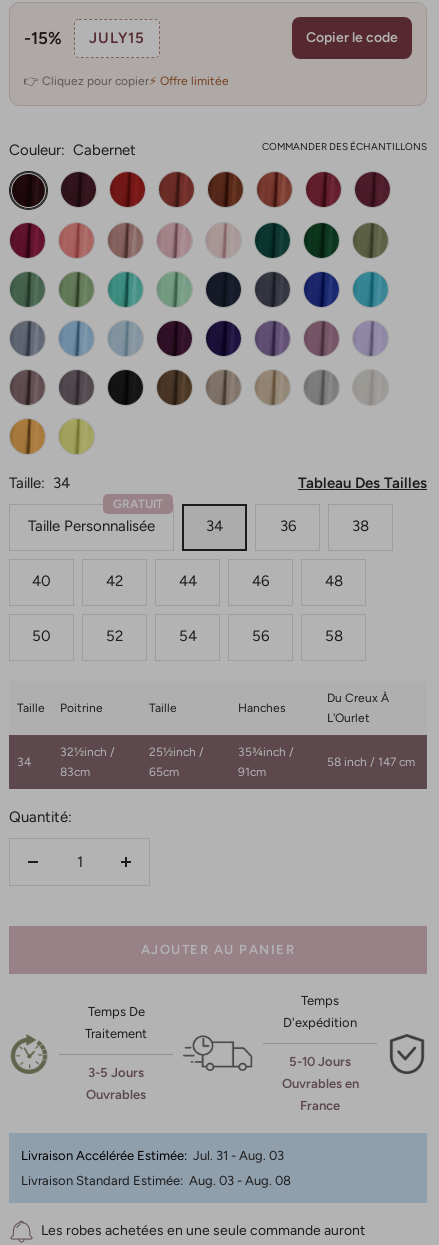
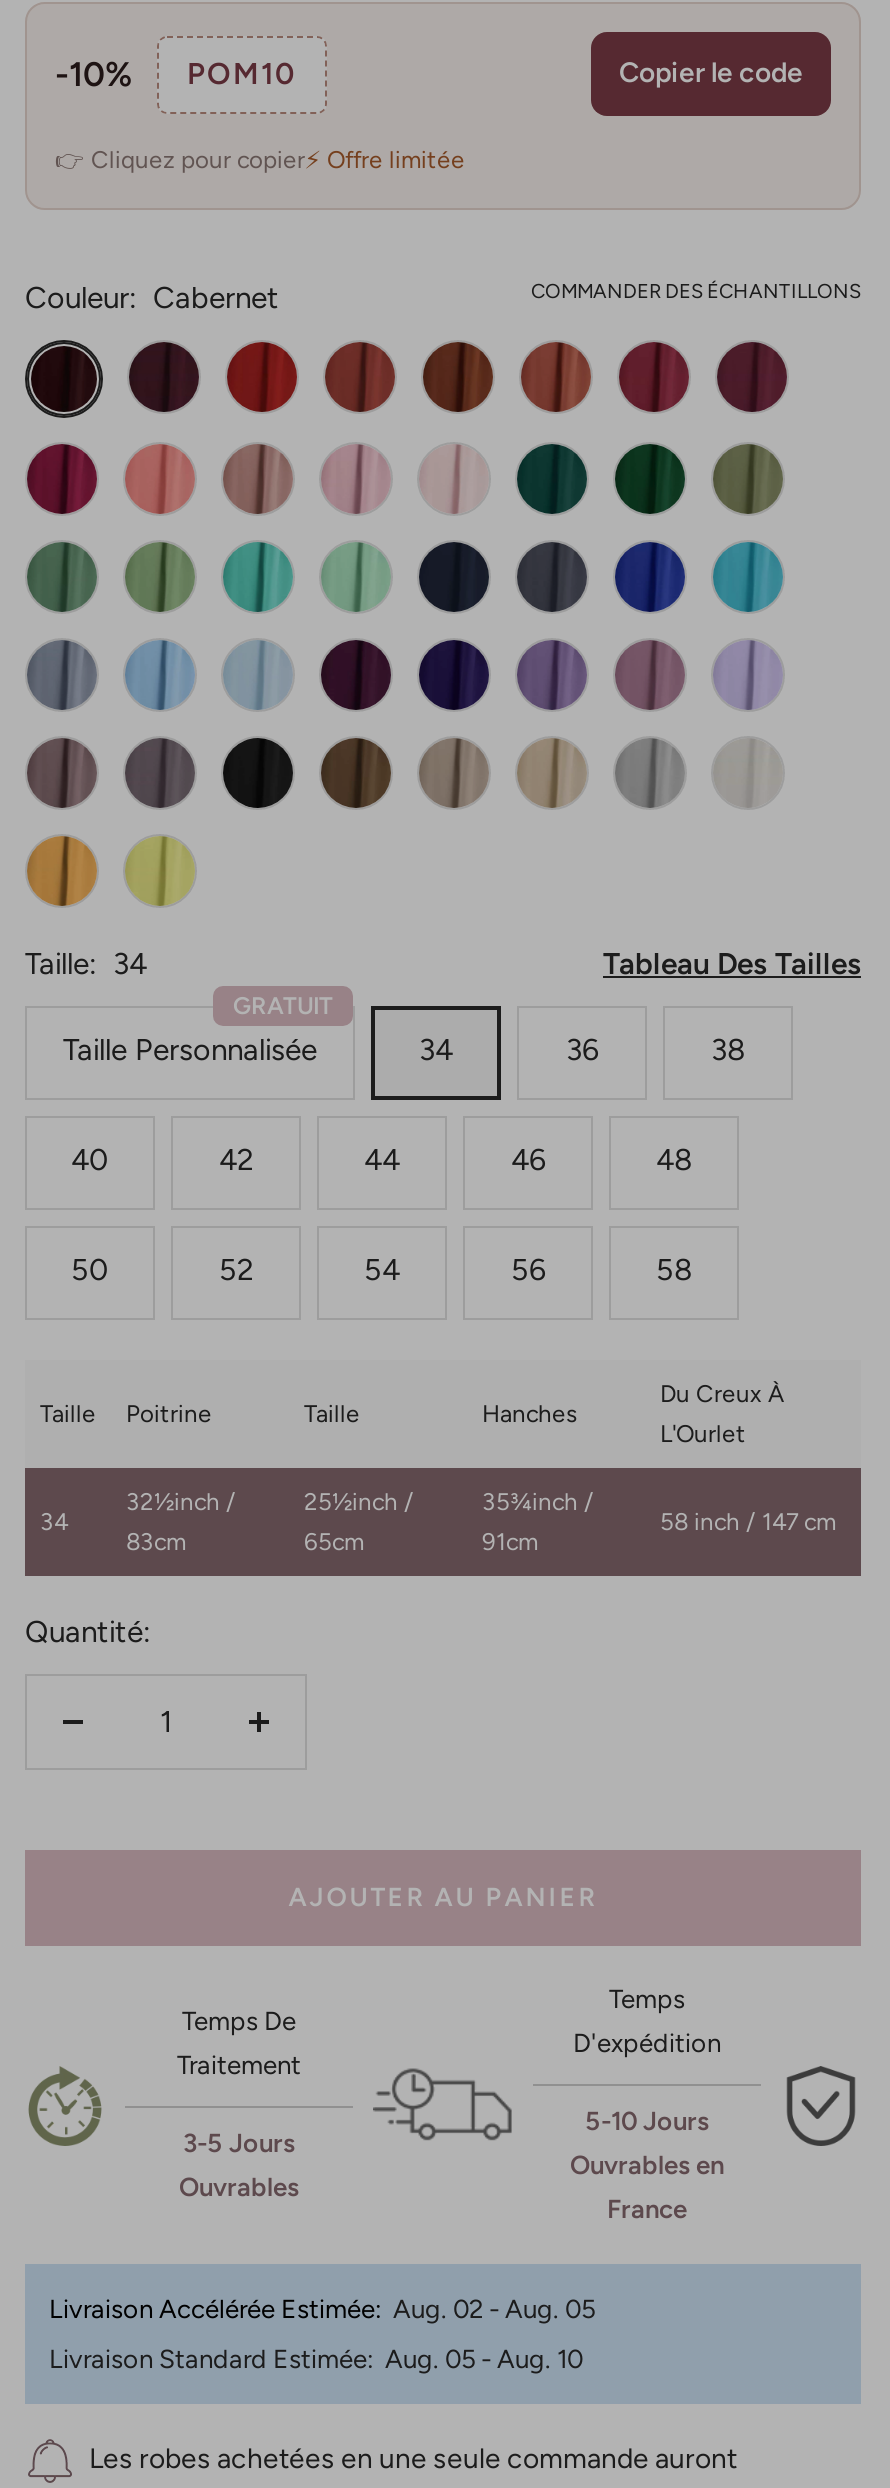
- -15%
- JULY15
+ -10%
+ POM10

- Livraison Accélérée Estimée: Jul. 31 - Aug. 03
+ Livraison Accélérée Estimée: Aug. 02 - Aug. 05

- Livraison Standard Estimée: Aug. 03 - Aug. 08
+ Livraison Standard Estimée: Aug. 05 - Aug. 10
